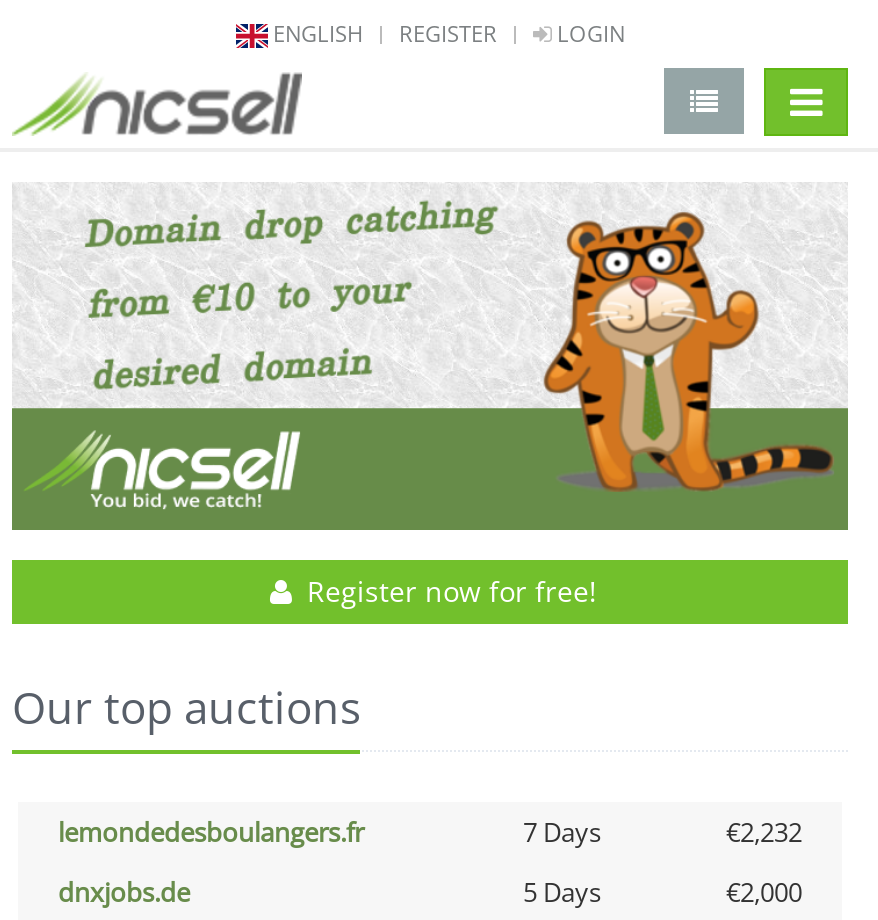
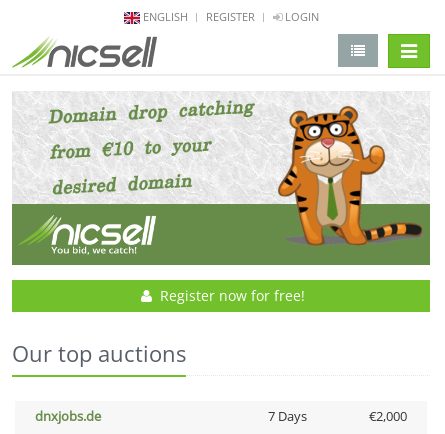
- lemondedesboulangers.fr
- 7 Days
- €2,232

- 5 Days
+ 7 Days
